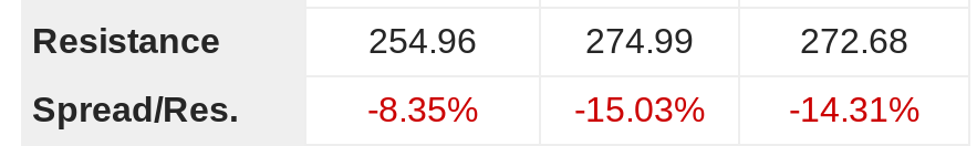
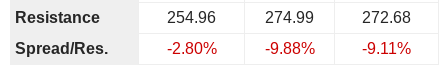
- -8.35%
+ -2.80%

- -15.03%
+ -9.88%

- -14.31%
+ -9.11%
